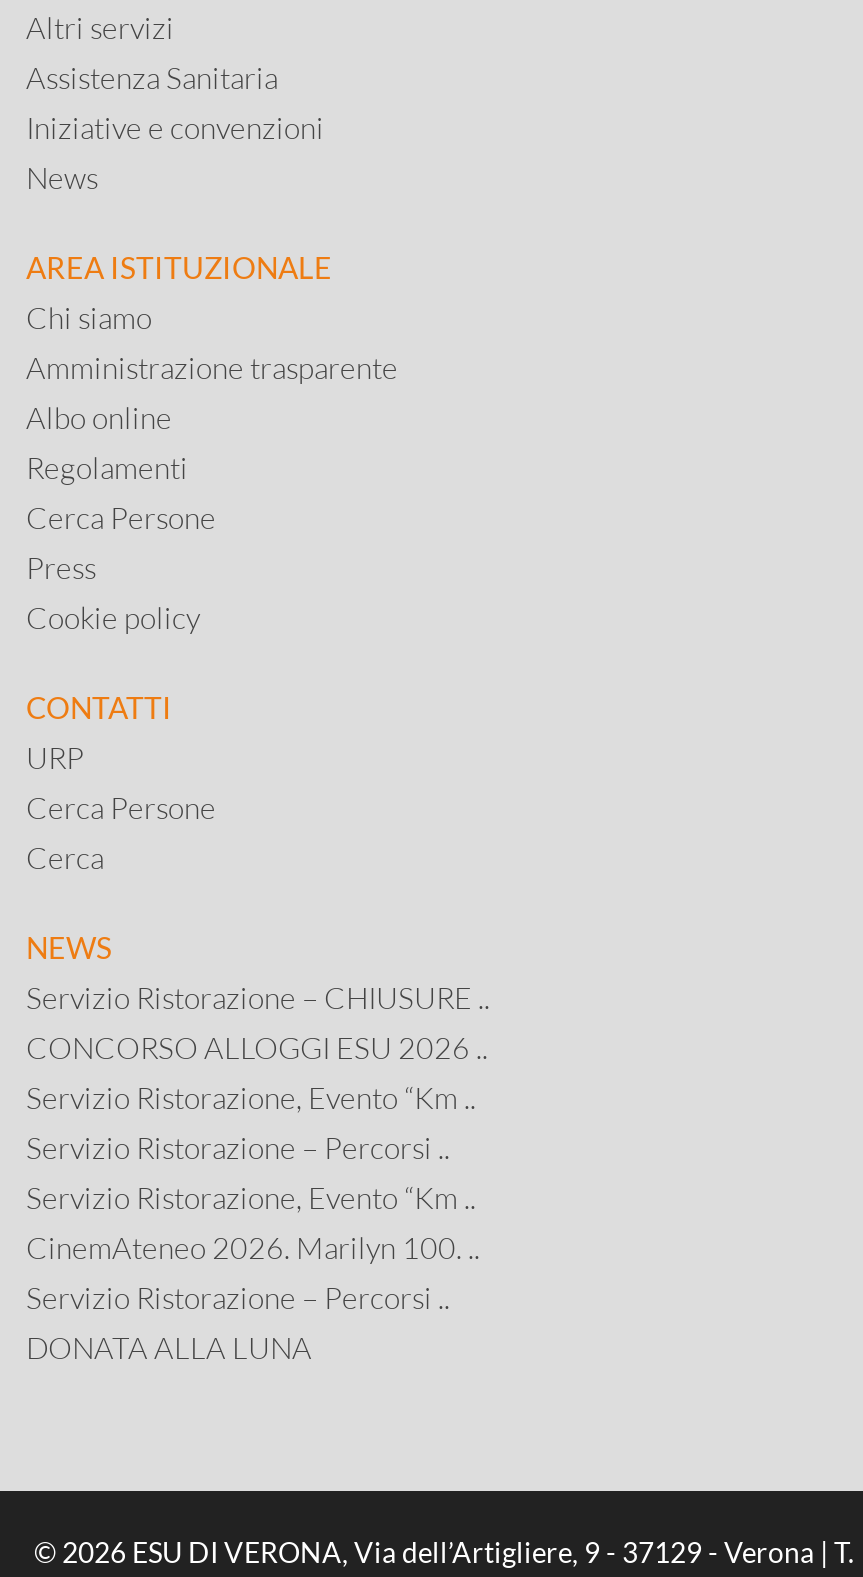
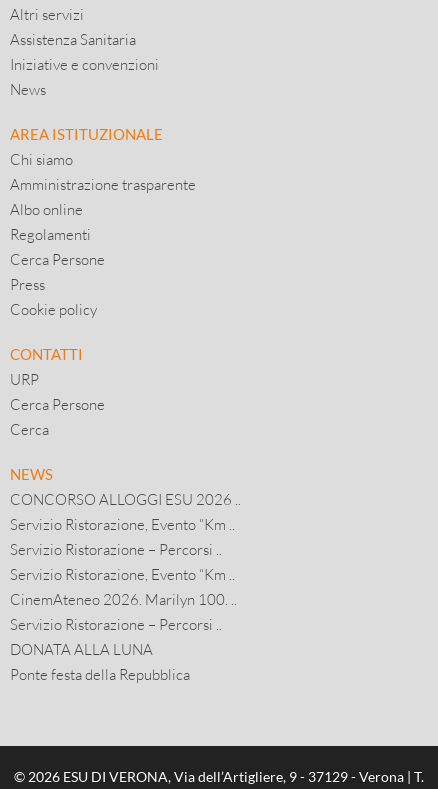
- Servizio Ristorazione – CHIUSURE ..

moved up: CONCORSO ALLOGGI ESU 2026 .. | Servizio Ristorazione, Evento “Km .. | Servizio Ristorazione – Percorsi .. | Servizio Ristorazione, Evento “Km .. | CinemAteneo 2026. Marilyn 100. .. | Servizio Ristorazione – Percorsi .. | DONATA ALLA LUNA

+ Ponte festa della Repubblica
